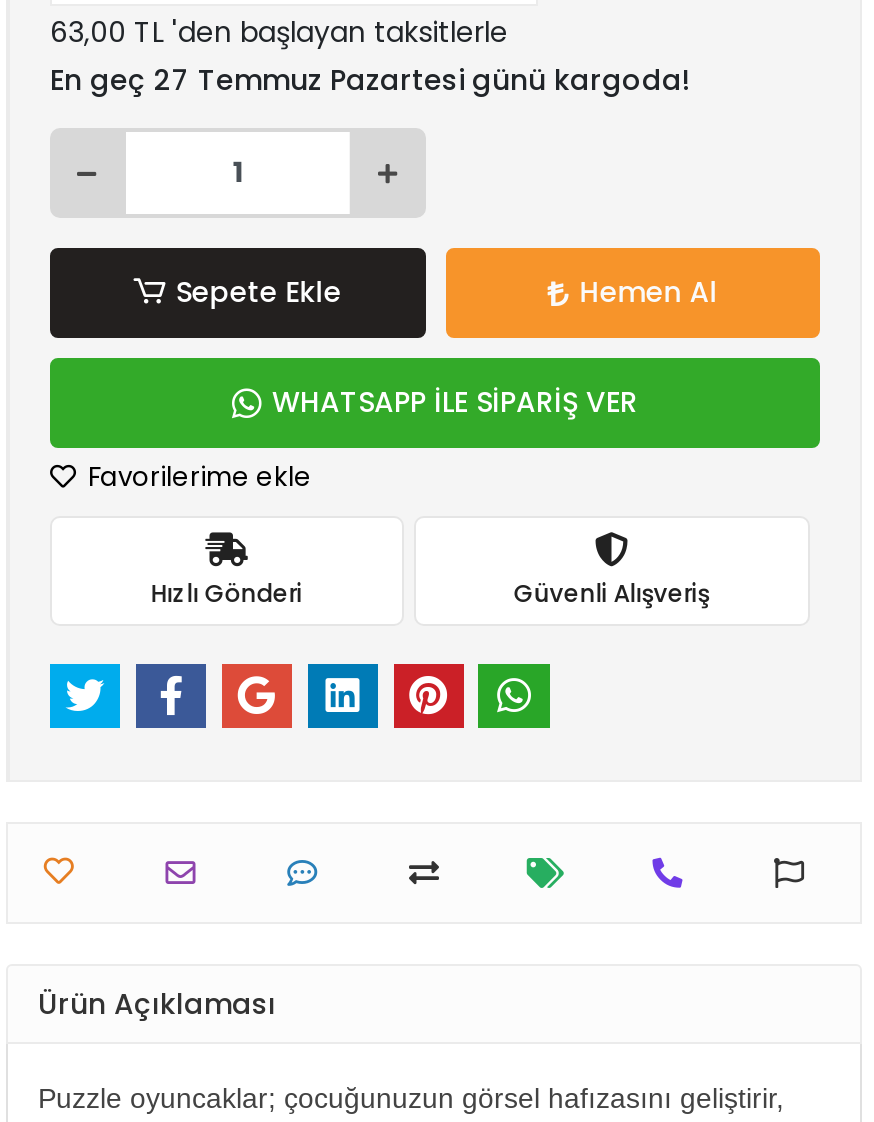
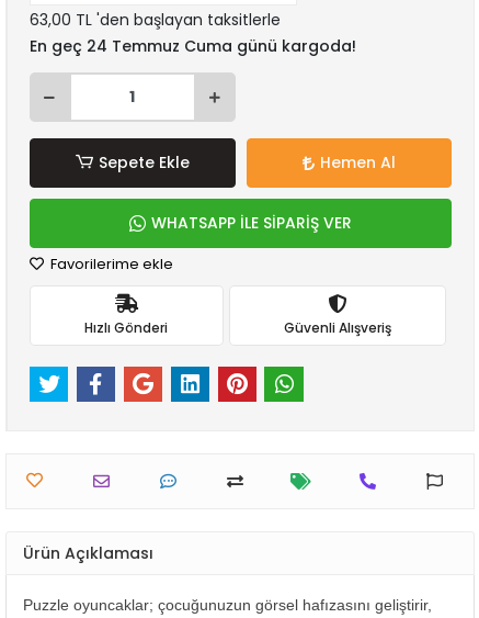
- En geç 27 Temmuz Pazartesi günü kargoda!
+ En geç 24 Temmuz Cuma günü kargoda!
